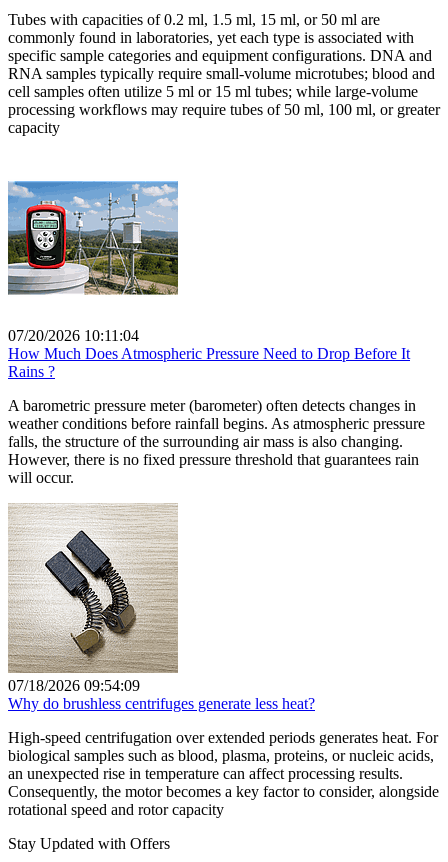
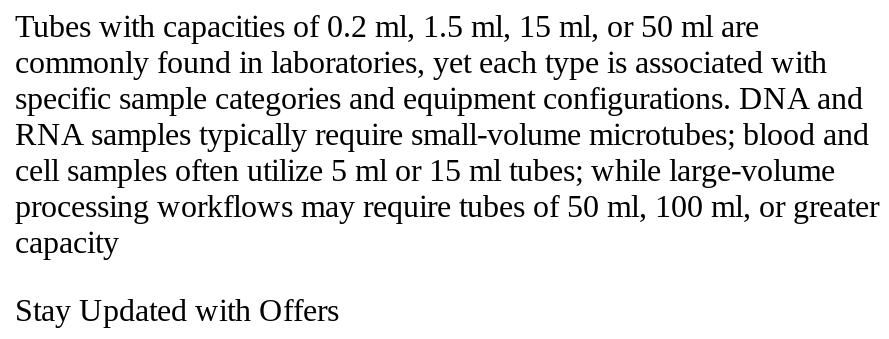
- [image]
- 07/20/2026 10:11:04
- How Much Does Atmospheric Pressure Need to Drop Before It
- Rains ?
- A barometric pressure meter (barometer) often detects changes in
- weather conditions before rainfall begins. As atmospheric pressure
- falls, the structure of the surrounding air mass is also changing.
- However, there is no fixed pressure threshold that guarantees rain
- will occur.

- [image]
- 07/18/2026 09:54:09
- Why do brushless centrifuges generate less heat?
- High-speed centrifugation over extended periods generates heat. For
- biological samples such as blood, plasma, proteins, or nucleic acids,
- an unexpected rise in temperature can affect processing results.
- Consequently, the motor becomes a key factor to consider, alongside
- rotational speed and rotor capacity
